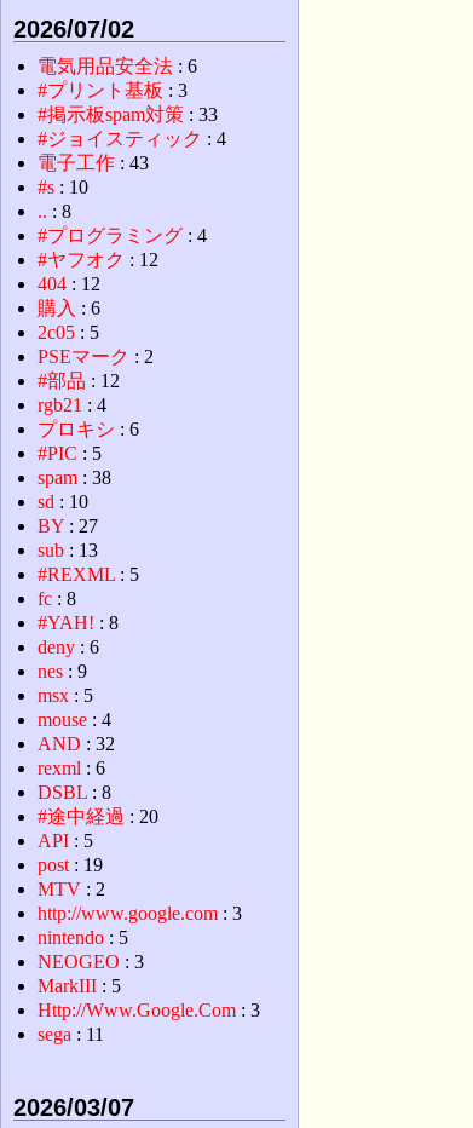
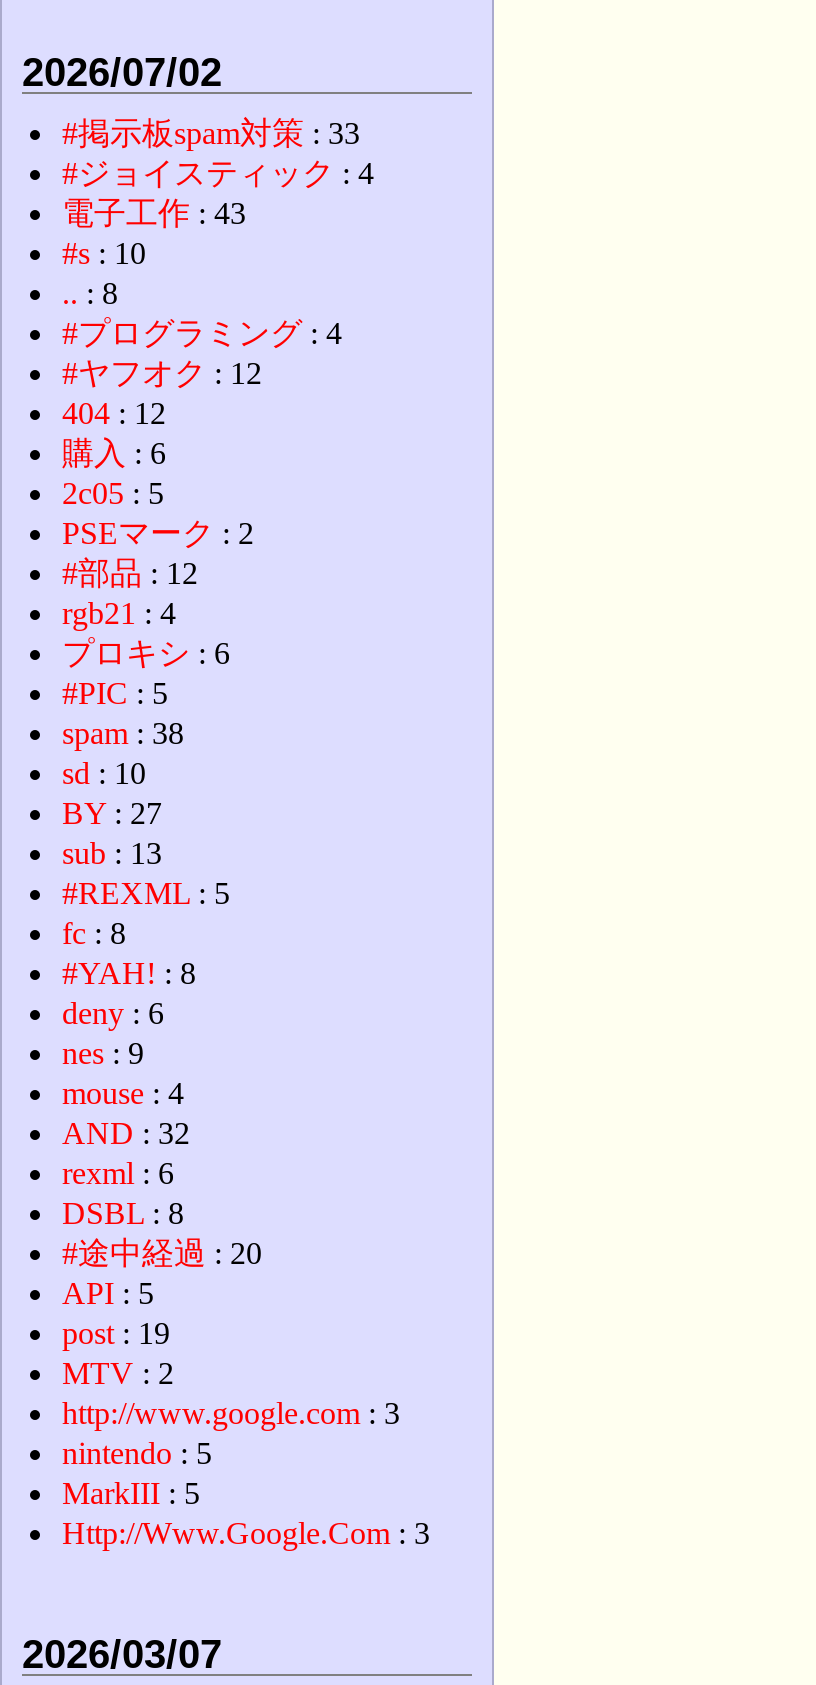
- 電気用品安全法: 6
- #プリント基板: 3

- msx: 5

- NEOGEO: 3

- sega: 11
